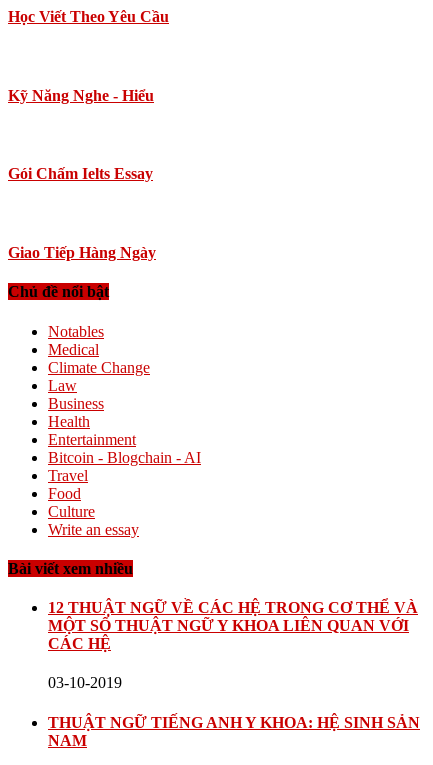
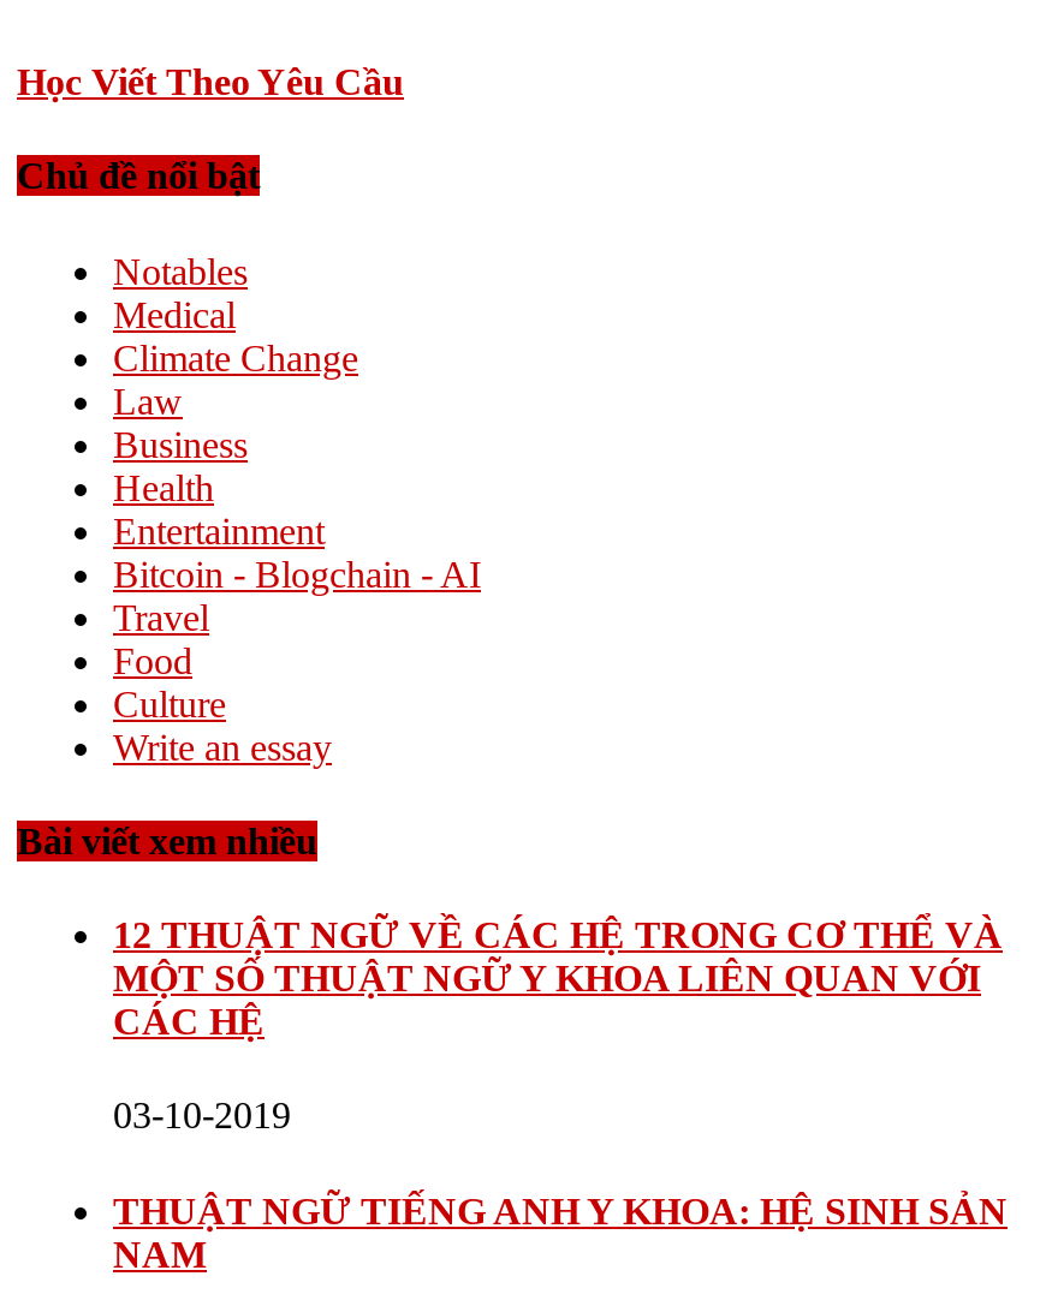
- Kỹ Năng Nghe - Hiểu

- Gói Chấm Ielts Essay

- Giao Tiếp Hàng Ngày
